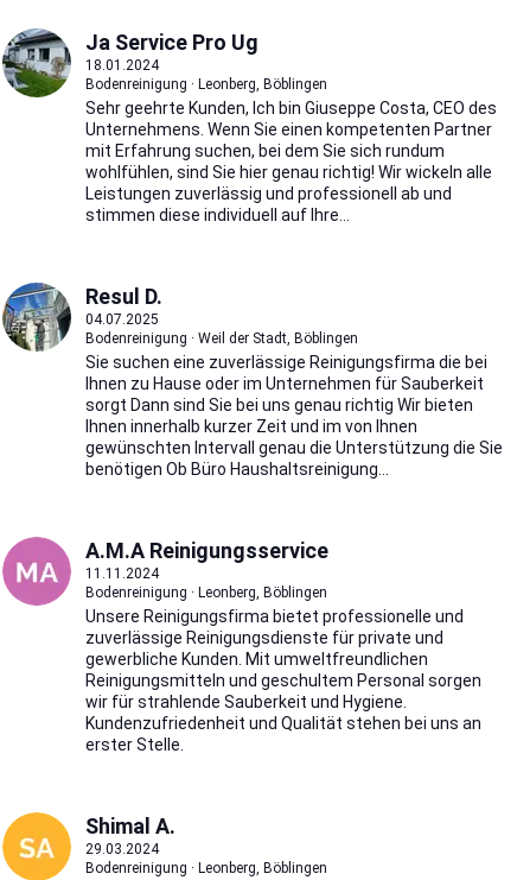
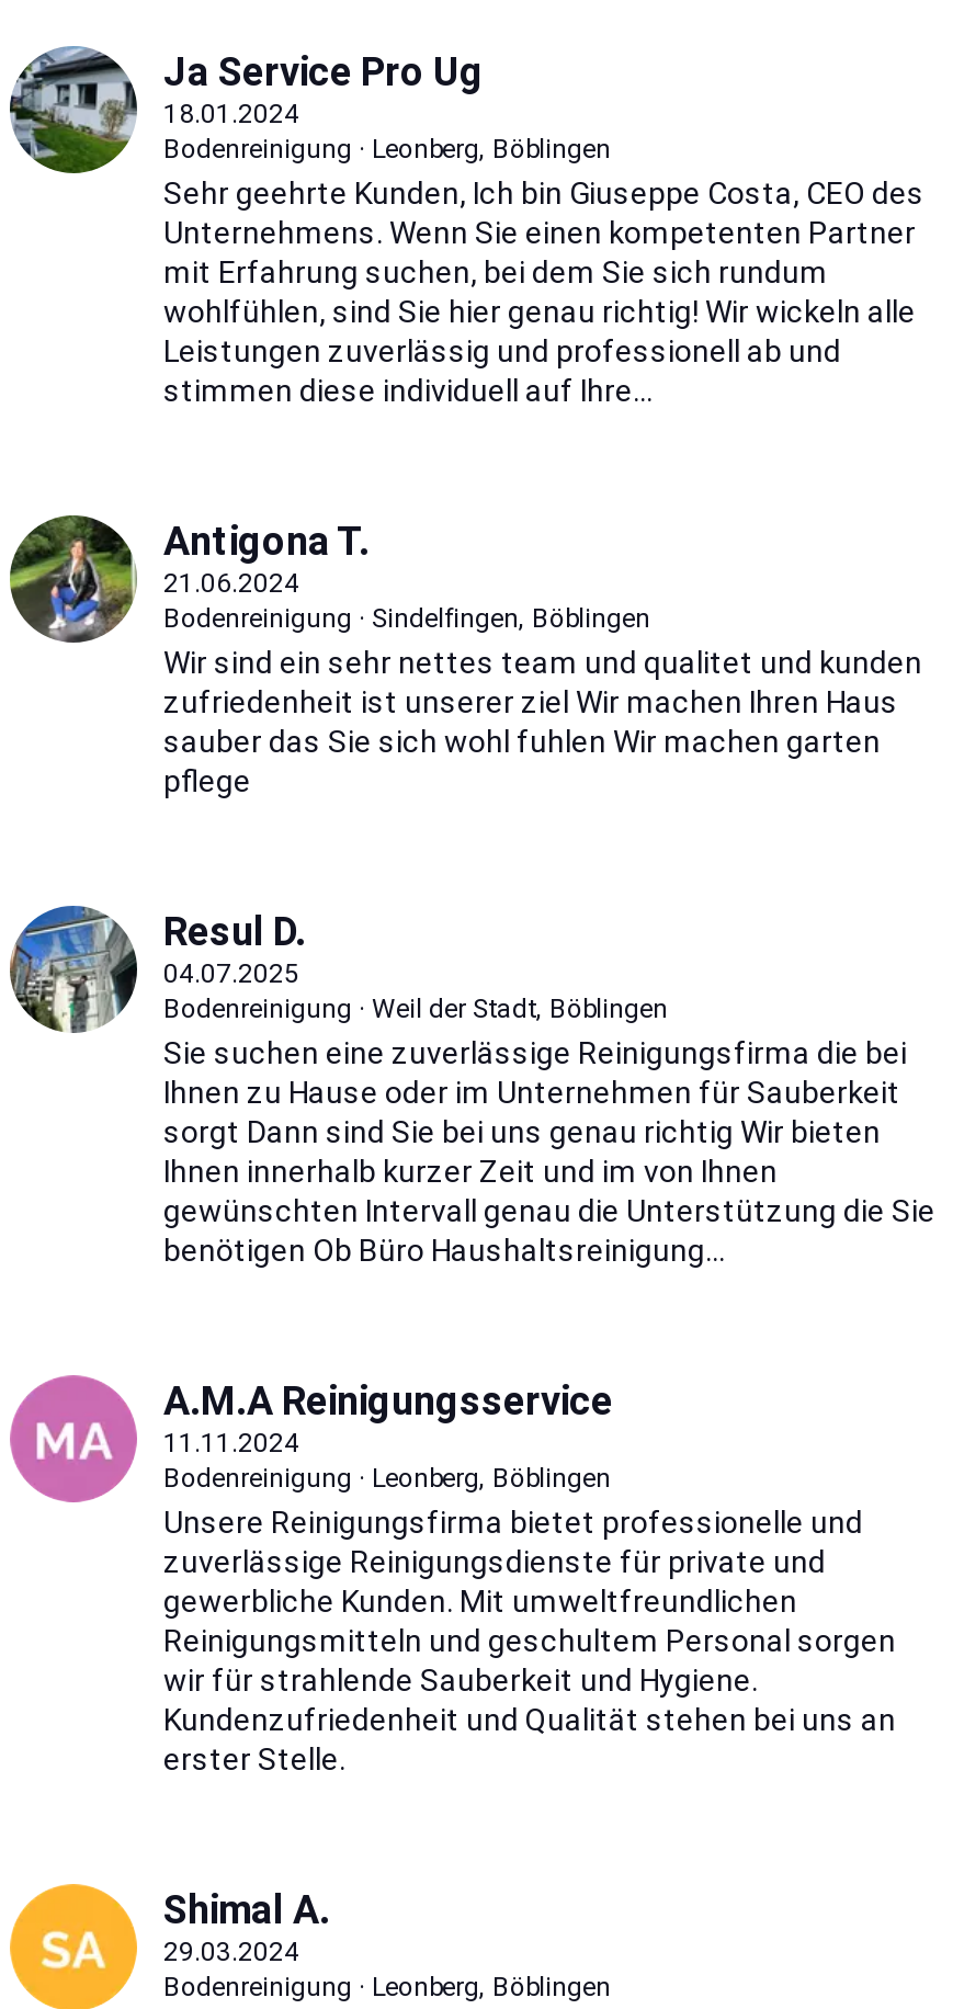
+ [image]
+ Antigona T.
+ 21.06.2024
+ Bodenreinigung · Sindelfingen, Böblingen
+ Wir sind ein sehr nettes team und qualitet und kunden
+ zufriedenheit ist unserer ziel Wir machen Ihren Haus
+ sauber das Sie sich wohl fuhlen Wir machen garten
+ pflege
